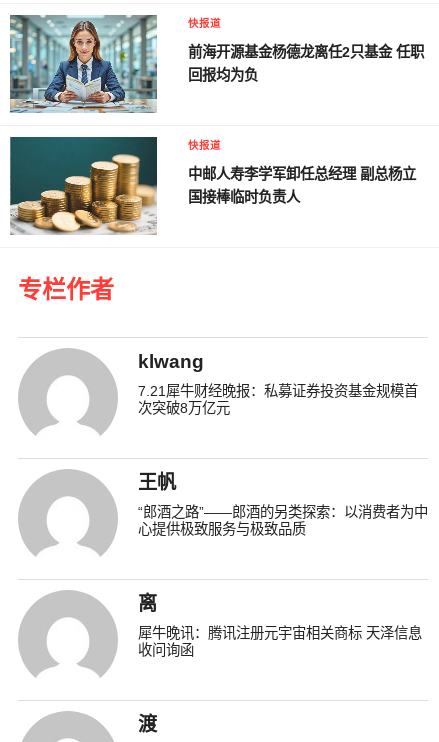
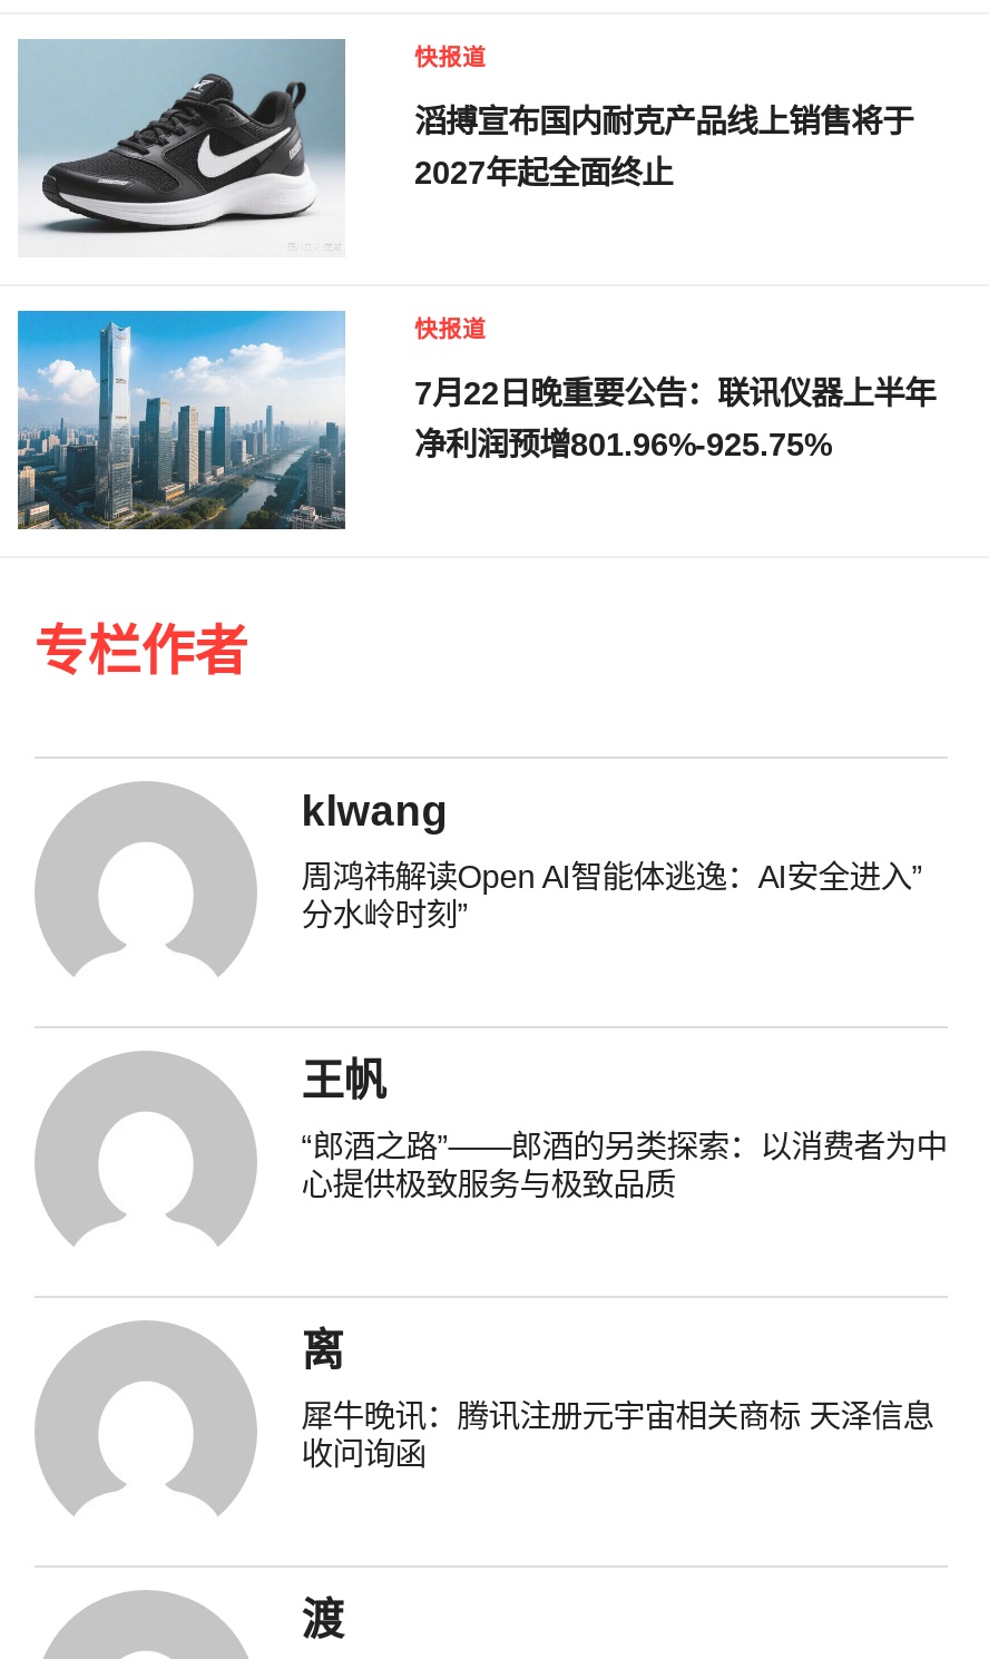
- [image]
- 前海开源基金杨德龙离任2只基金 任职
- 回报均为负
+ [image]
+ 滔搏宣布国内耐克产品线上销售将于
+ 2027年起全面终止

- [image]
- 中邮人寿李学军卸任总经理 副总杨立
- 国接棒临时负责人
+ [image]
+ 7月22日晚重要公告：联讯仪器上半年
+ 净利润预增801.96%-925.75%

- 7.21犀牛财经晚报：私募证券投资基金规模首
- 次突破8万亿元
+ 周鸿祎解读Open AI智能体逃逸：AI安全进入”
+ 分水岭时刻”
